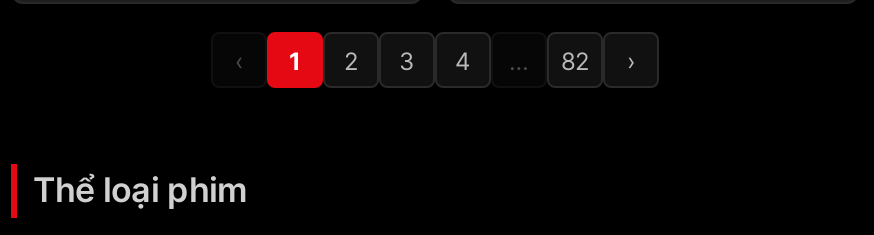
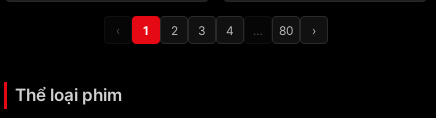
- 82
+ 80
